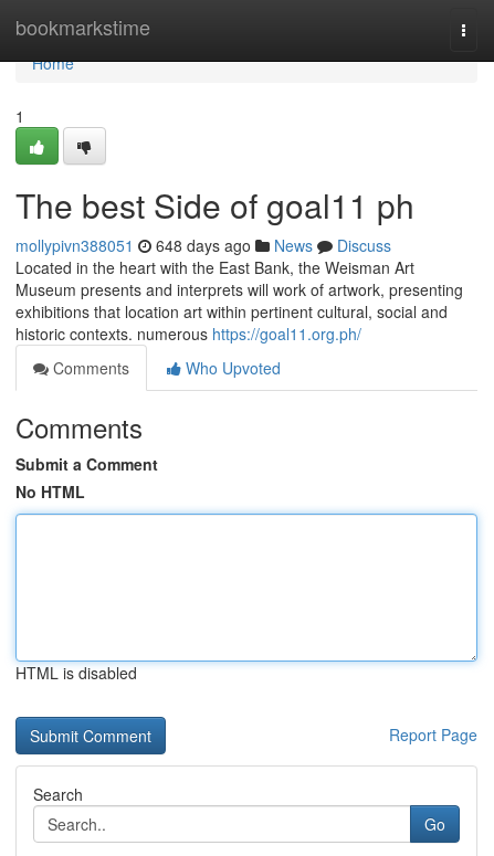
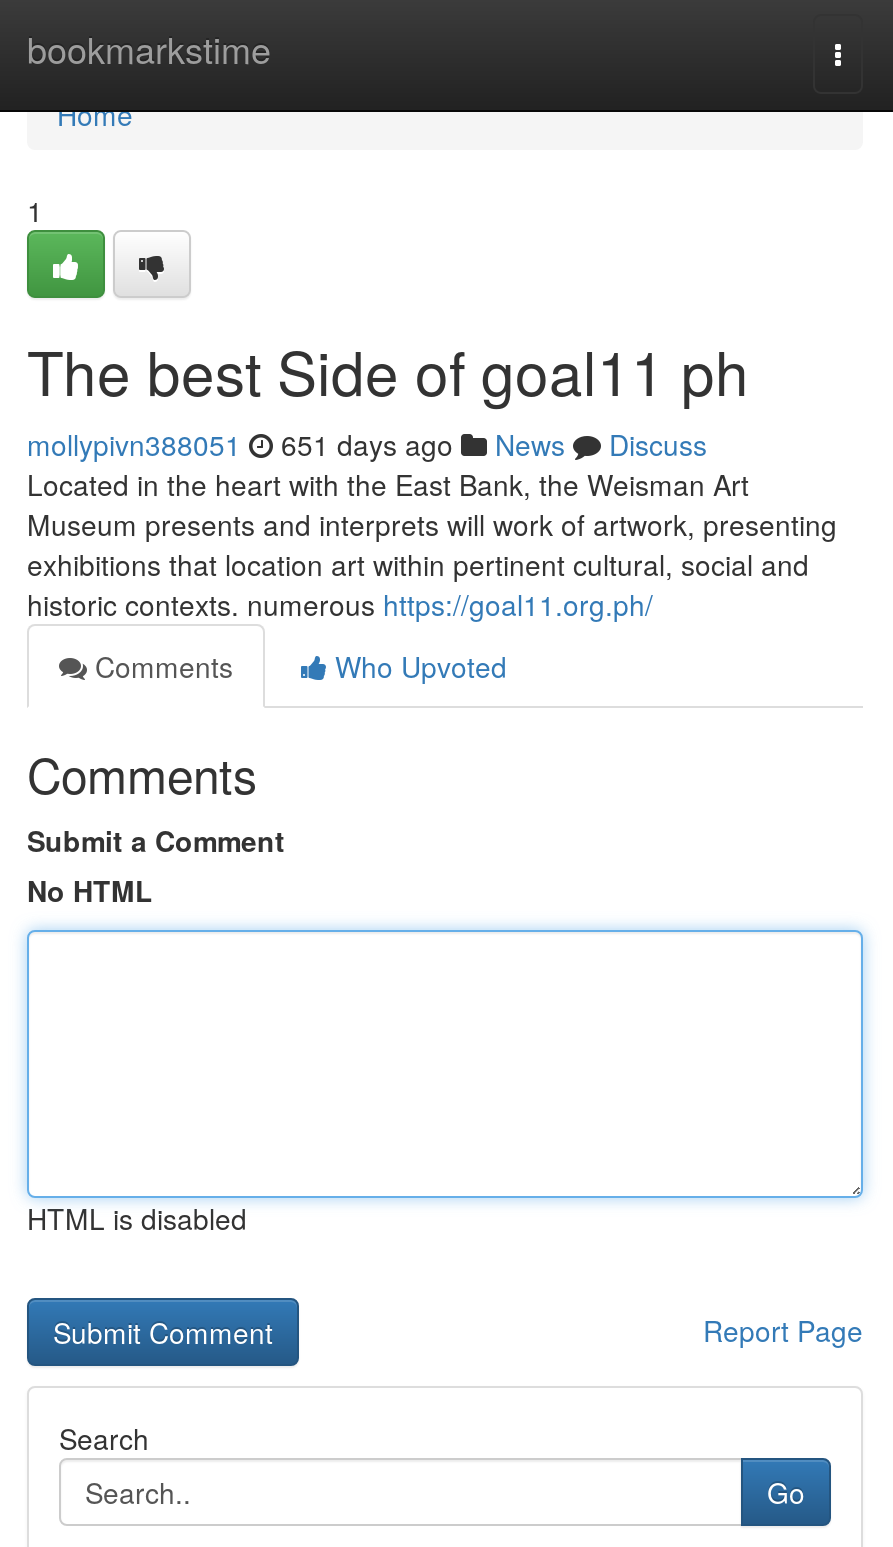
- mollypivn388051 648 days ago News Discuss
+ mollypivn388051 651 days ago News Discuss
